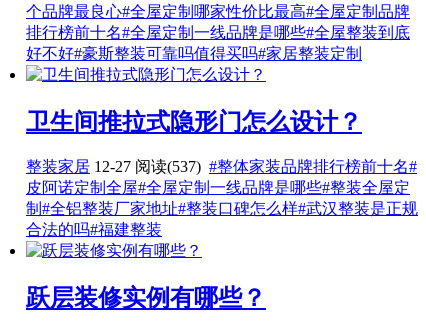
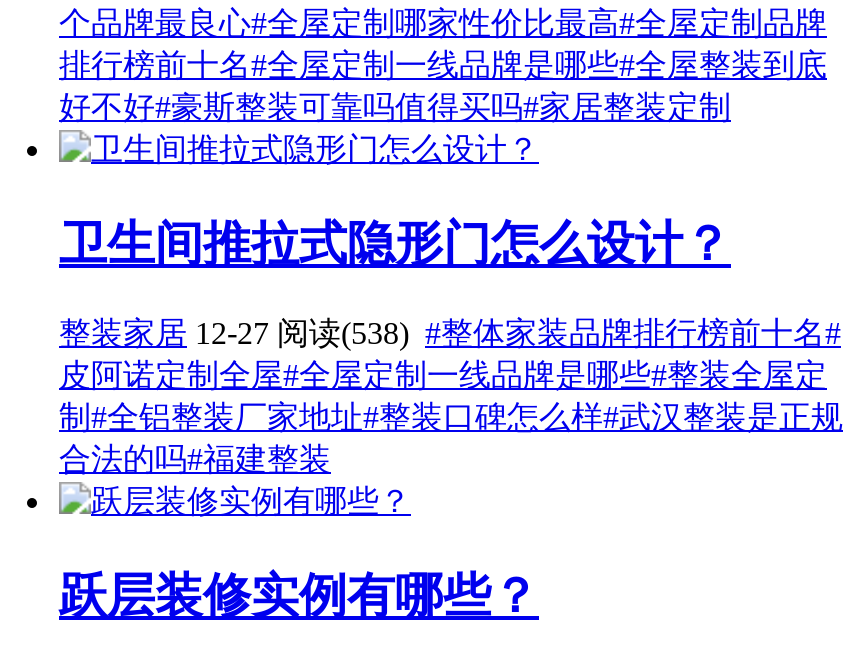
- 整装家居 12-27 阅读(537) #整体家装品牌排行榜前十名#
+ 整装家居 12-27 阅读(538) #整体家装品牌排行榜前十名#
